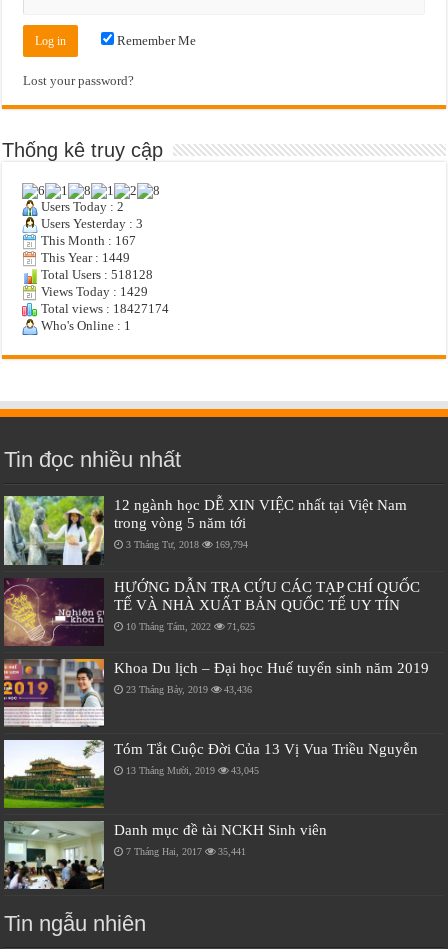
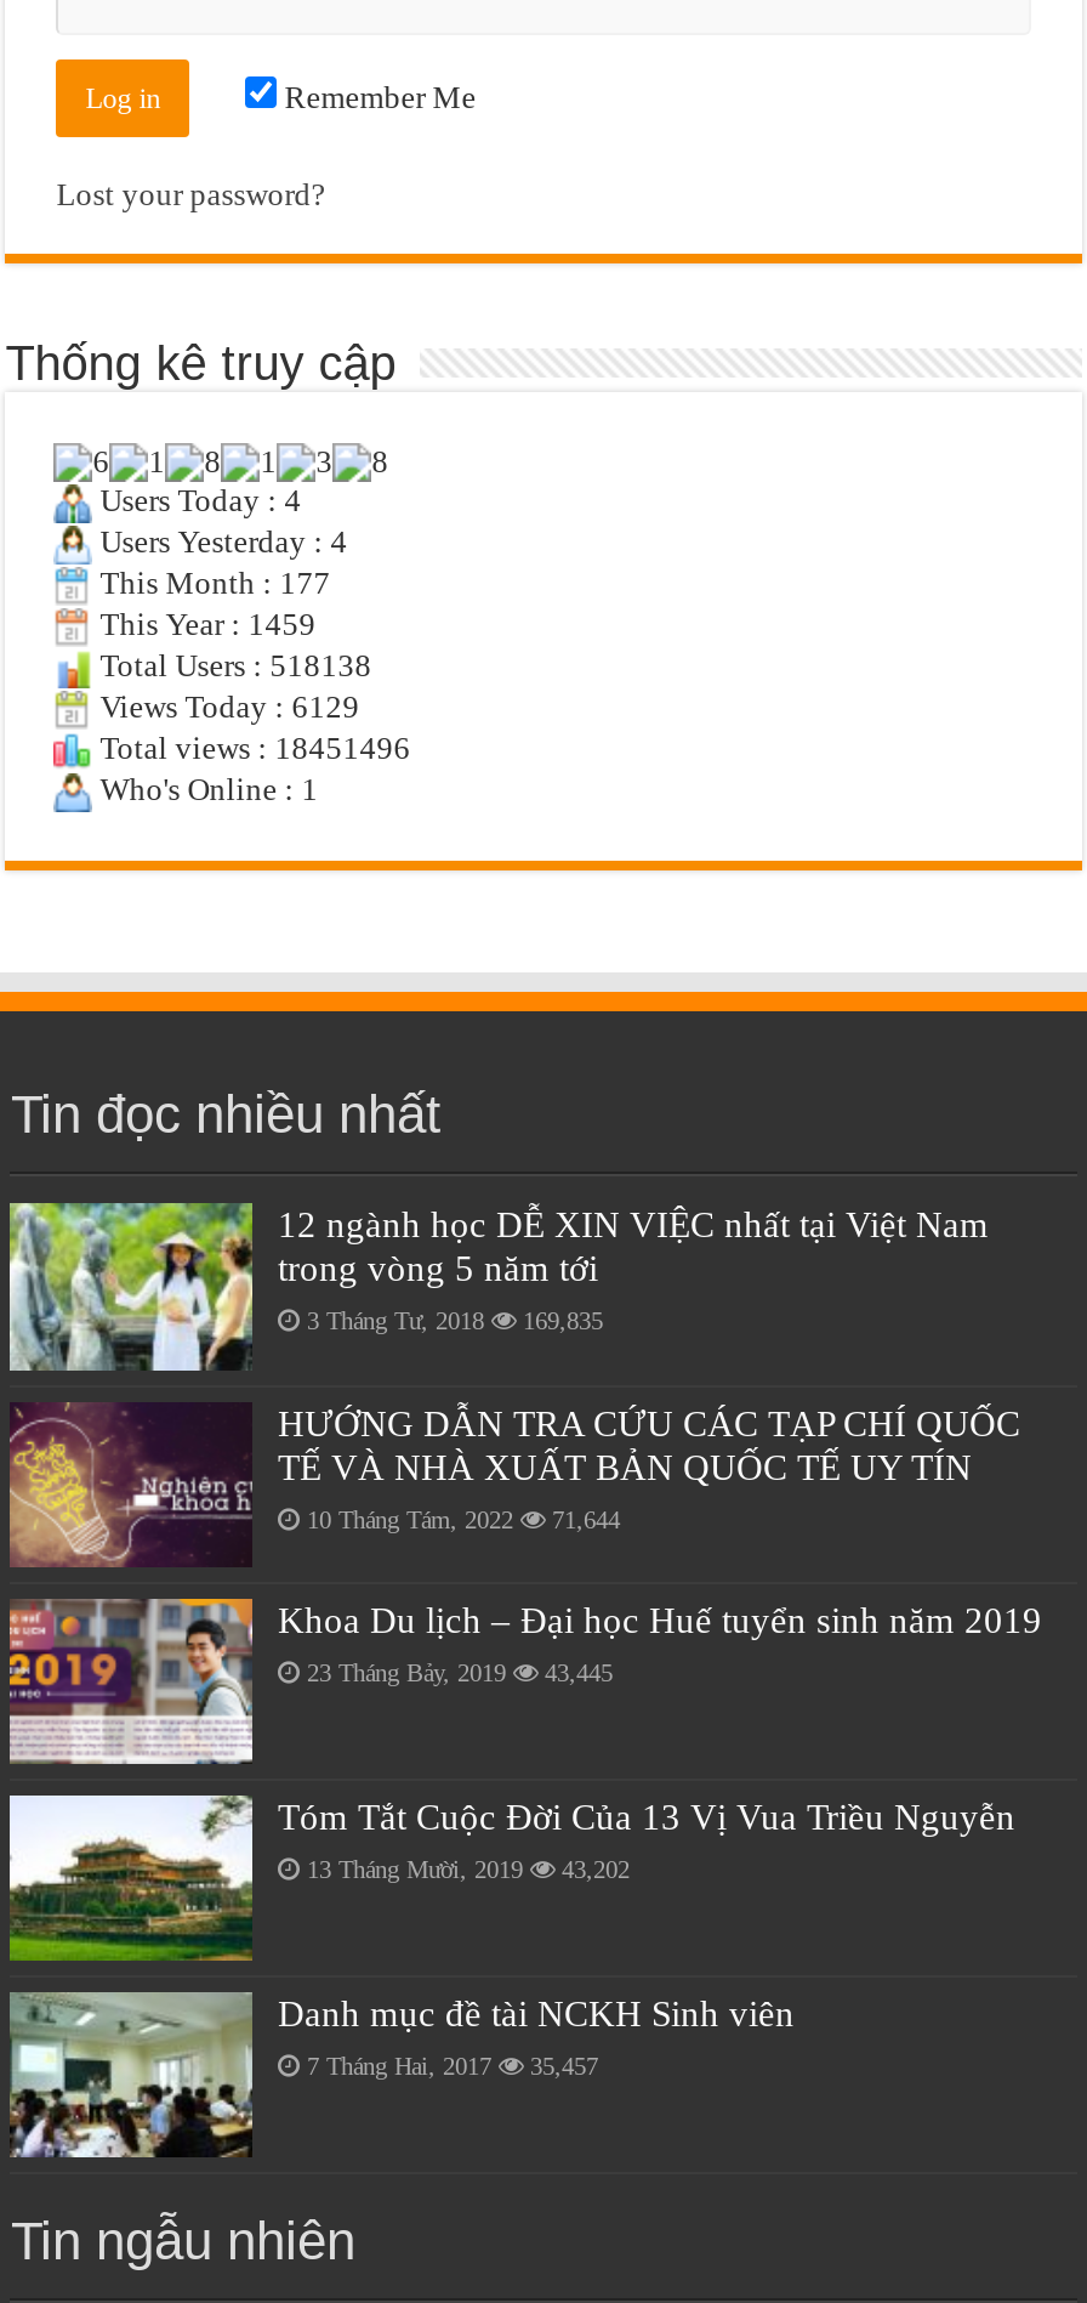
- Users Today : 2
+ Users Today : 4

- Users Yesterday : 3
+ Users Yesterday : 4

- This Month : 167
+ This Month : 177

- This Year : 1449
+ This Year : 1459

- Total Users : 518128
+ Total Users : 518138

- Views Today : 1429
+ Views Today : 6129

- Total views : 18427174
+ Total views : 18451496

- 3 Tháng Tư, 2018 169,794
+ 3 Tháng Tư, 2018 169,835

- 10 Tháng Tám, 2022 71,625
+ 10 Tháng Tám, 2022 71,644

- 23 Tháng Bảy, 2019 43,436
+ 23 Tháng Bảy, 2019 43,445

- 13 Tháng Mười, 2019 43,045
+ 13 Tháng Mười, 2019 43,202

- 7 Tháng Hai, 2017 35,441
+ 7 Tháng Hai, 2017 35,457
